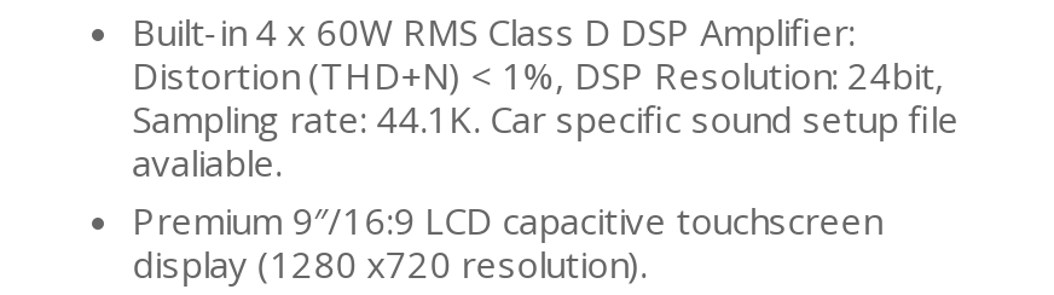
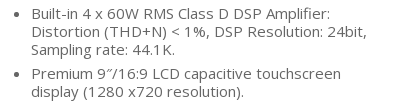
- Sampling rate: 44.1K. Car specific sound setup file
- avaliable.
+ Sampling rate: 44.1K.
